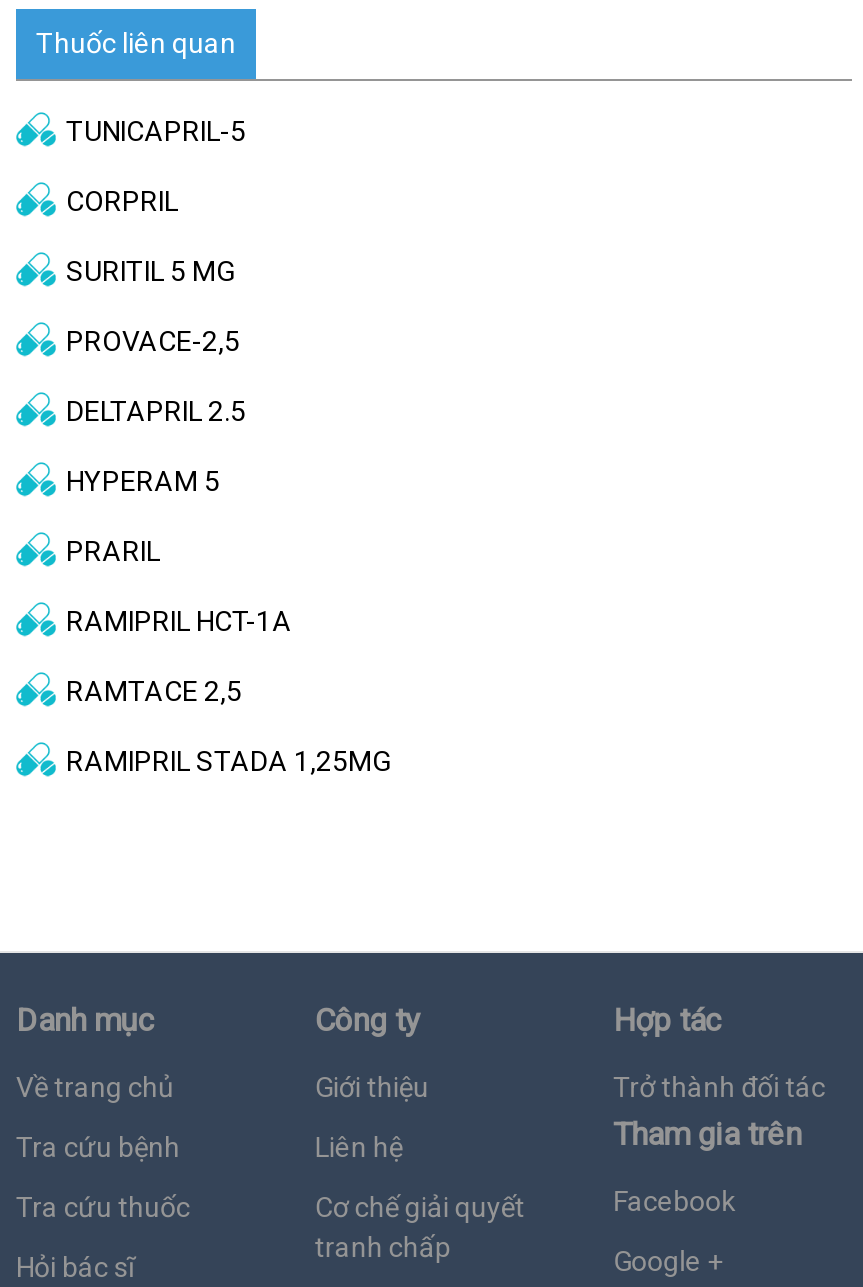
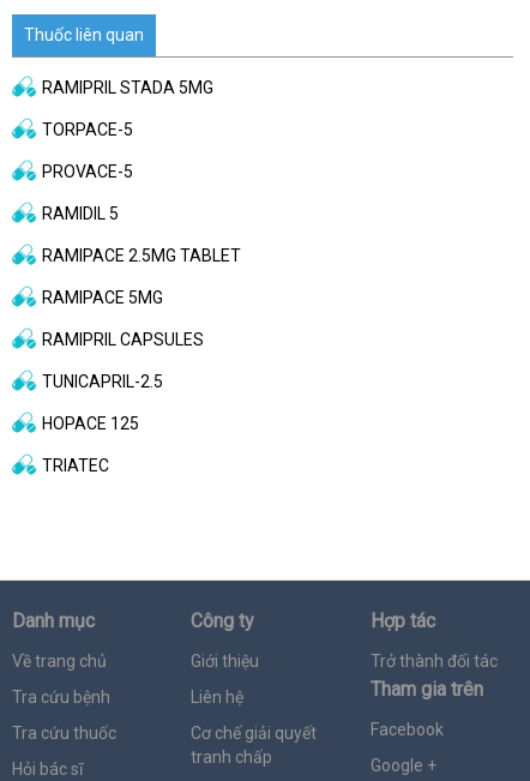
- TUNICAPRIL-5
+ RAMIPRIL STADA 5MG

- CORPRIL
+ TORPACE-5

- SURITIL 5 MG
+ PROVACE-5

- PROVACE-2,5
+ RAMIDIL 5

- DELTAPRIL 2.5
+ RAMIPACE 2.5MG TABLET

- HYPERAM 5
+ RAMIPACE 5MG

- PRARIL
+ RAMIPRIL CAPSULES

- RAMIPRIL HCT-1A
+ TUNICAPRIL-2.5

- RAMTACE 2,5
+ HOPACE 125

- RAMIPRIL STADA 1,25MG
+ TRIATEC
